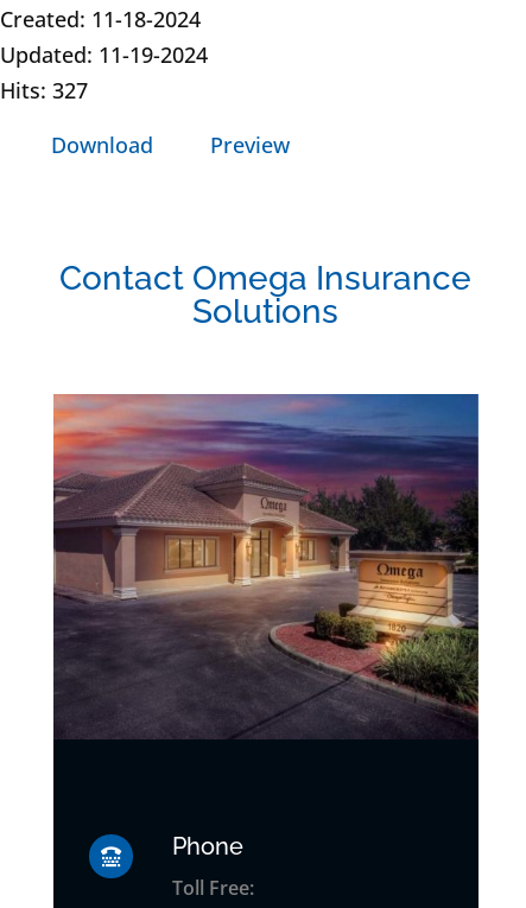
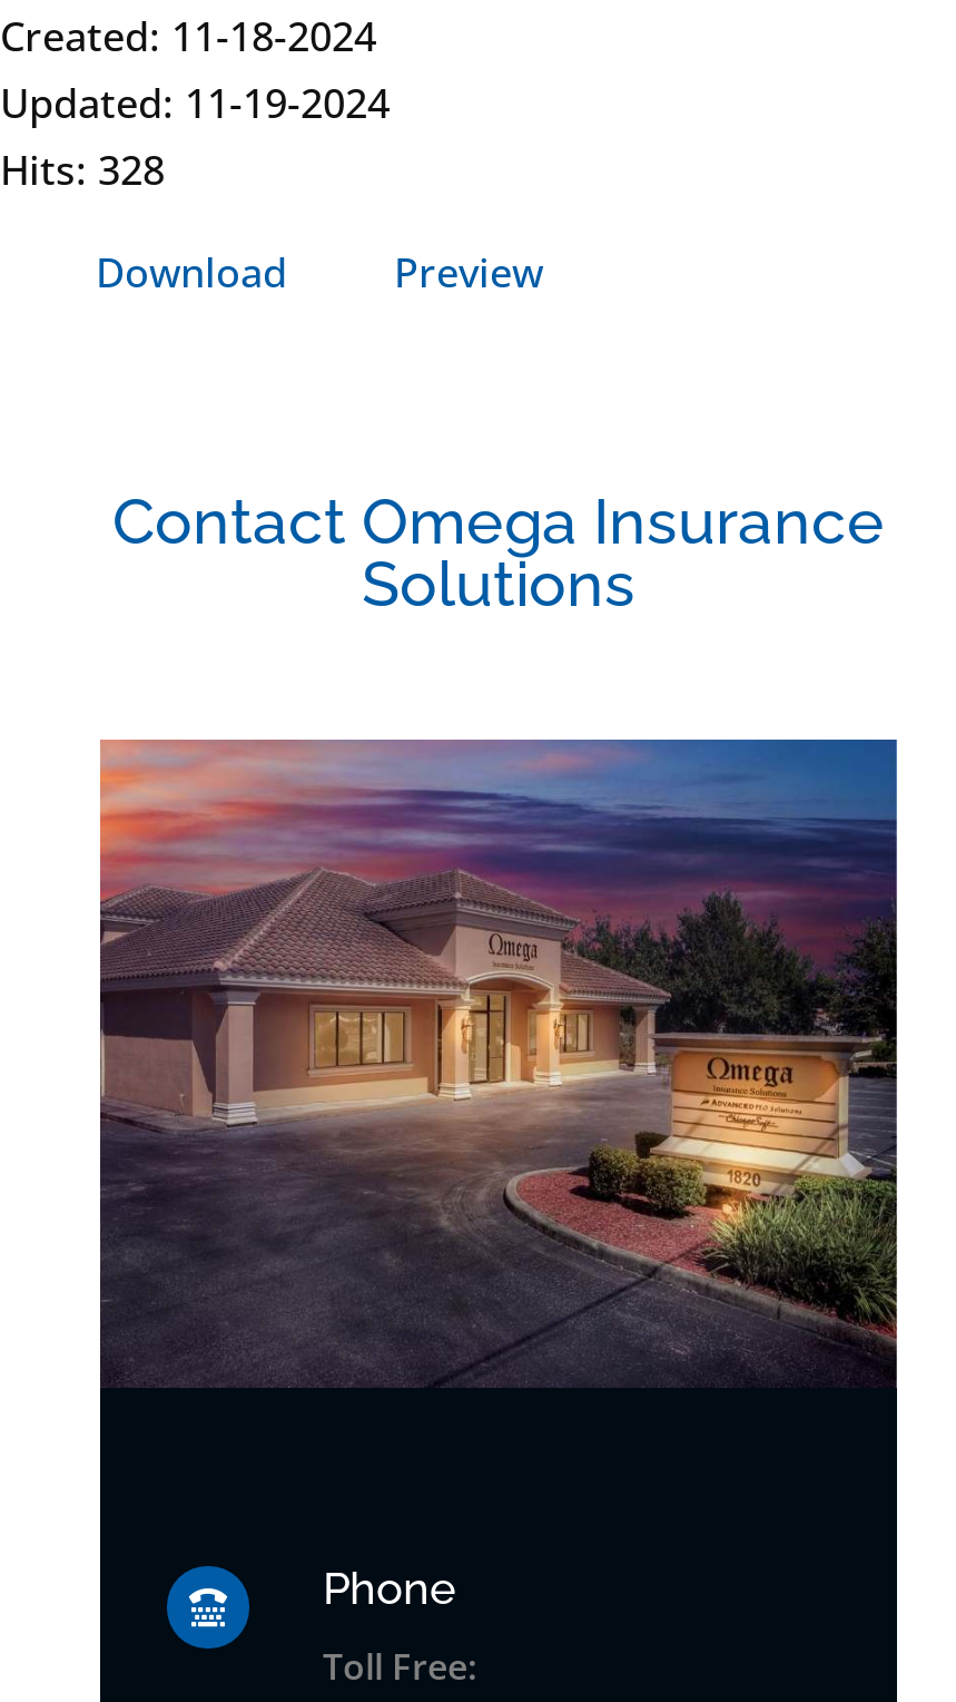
- Hits: 327
+ Hits: 328
